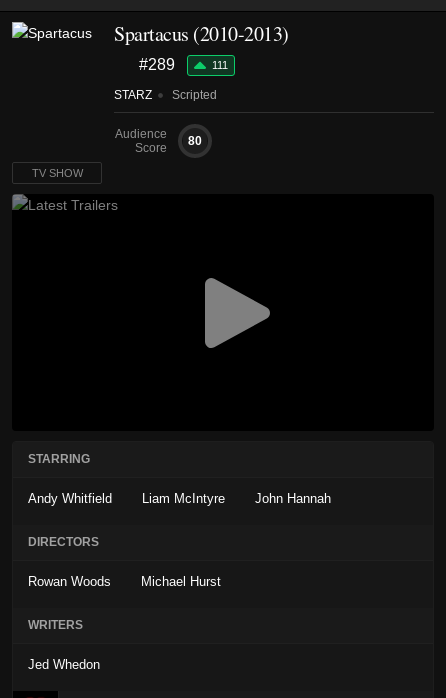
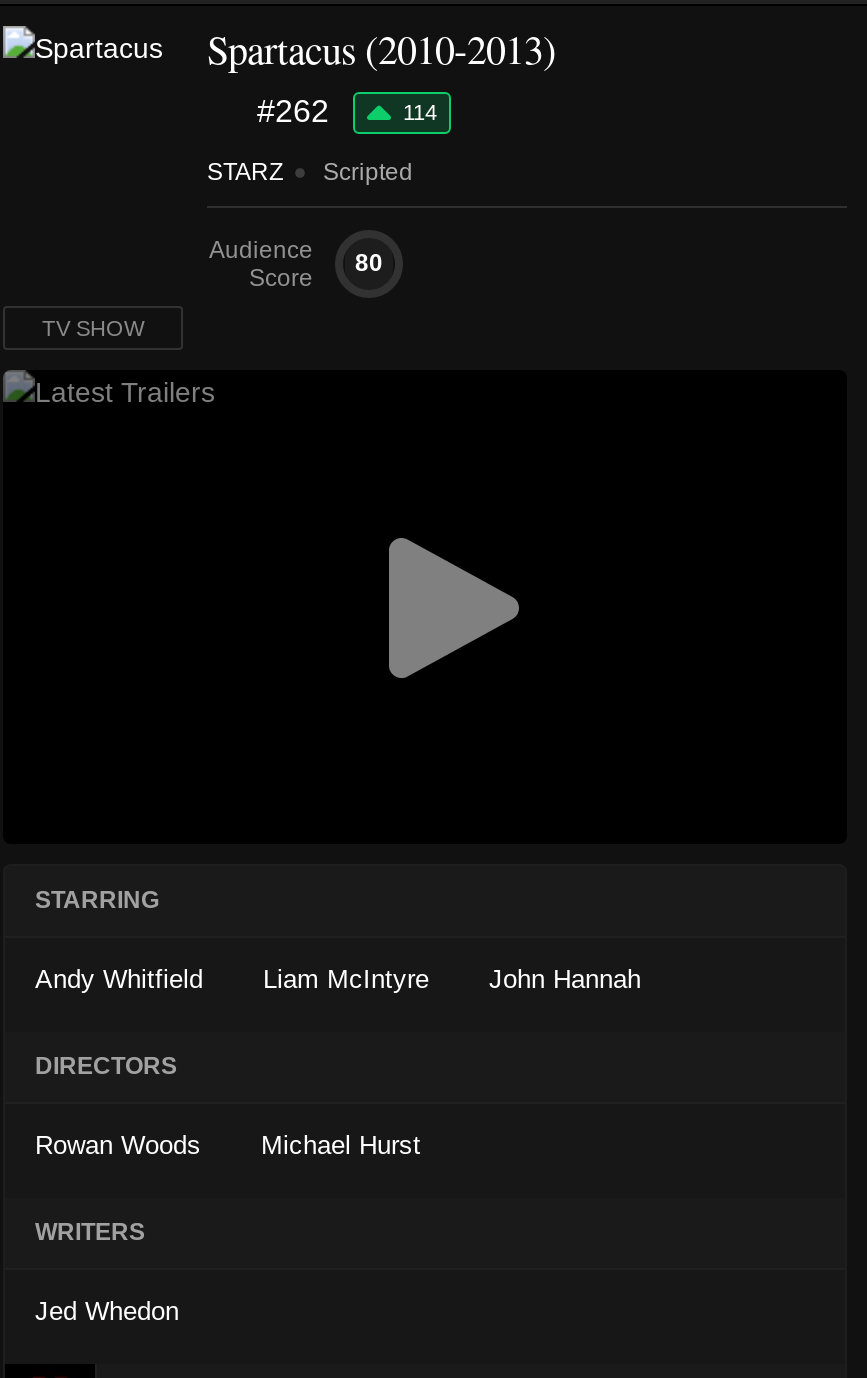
- #289
+ #262

- 111
+ 114
